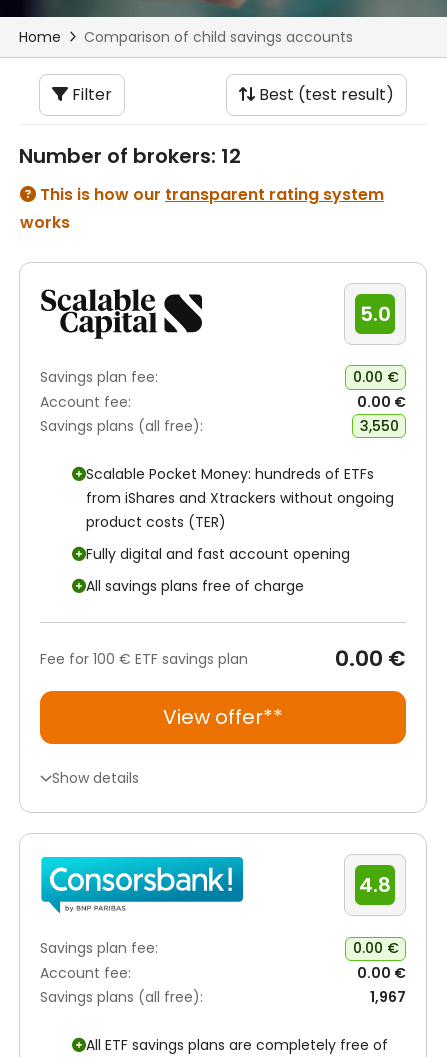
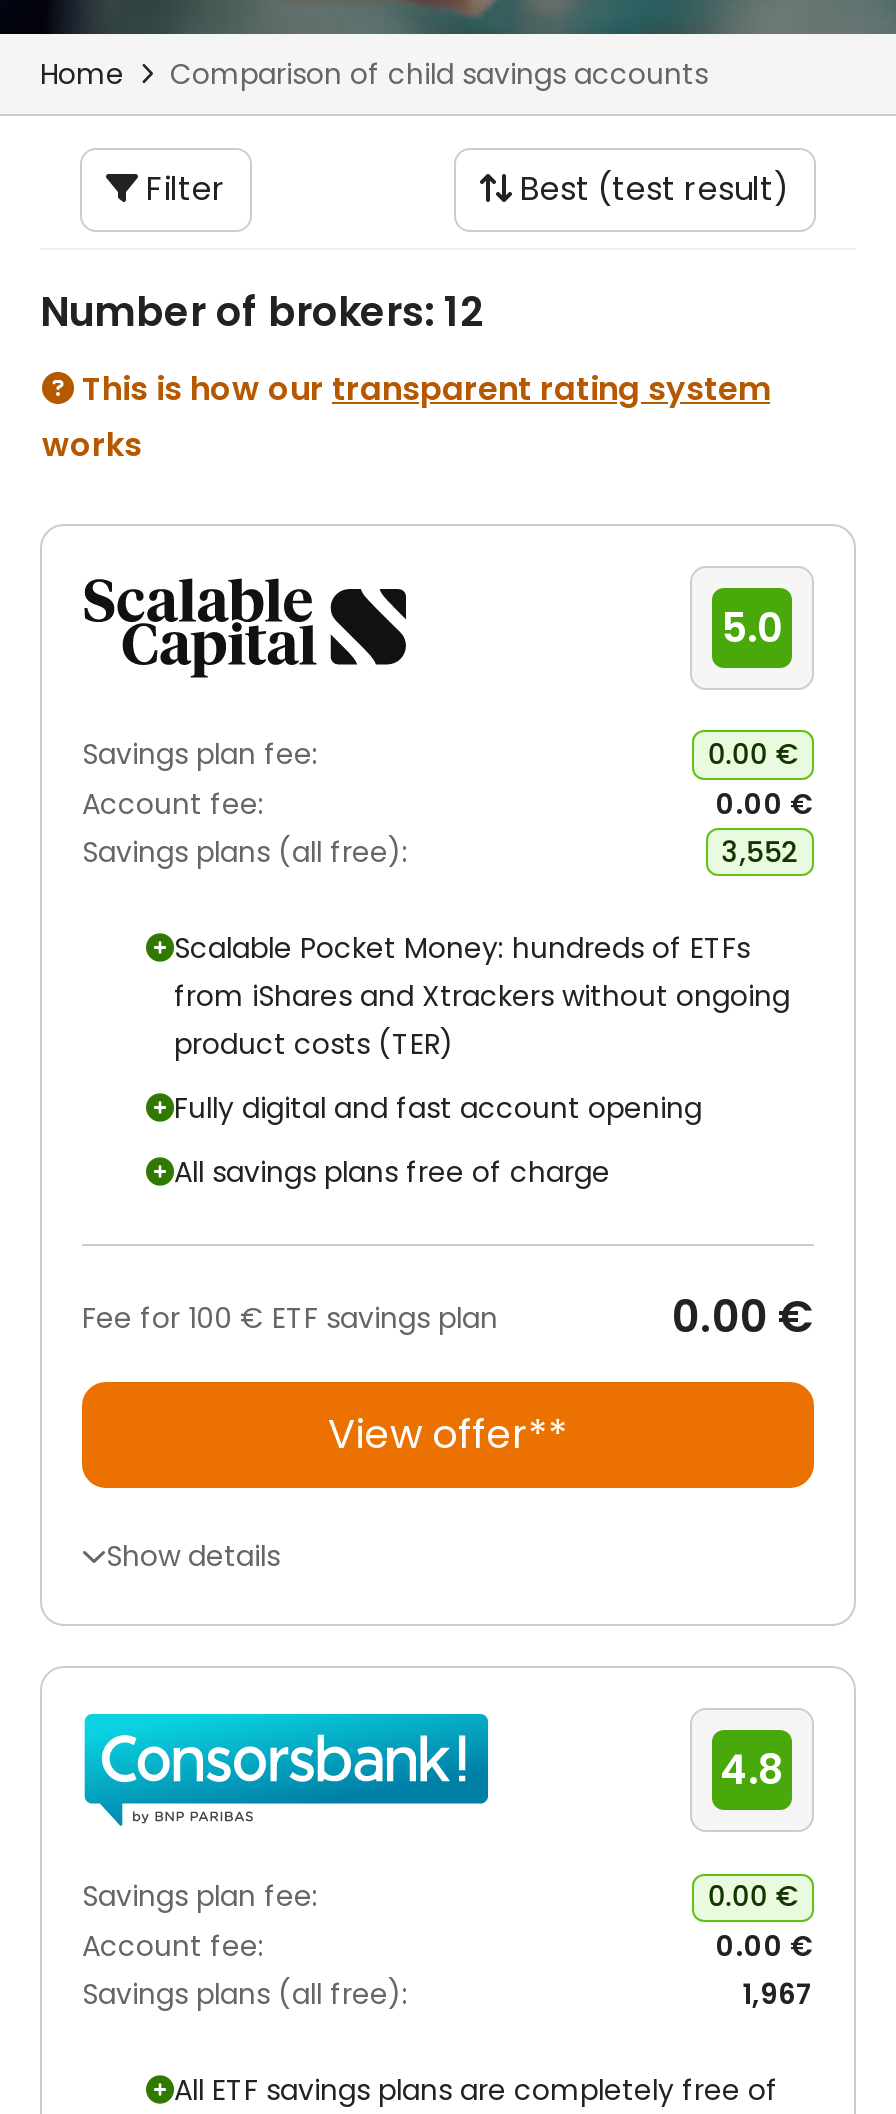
- 3,550
+ 3,552
